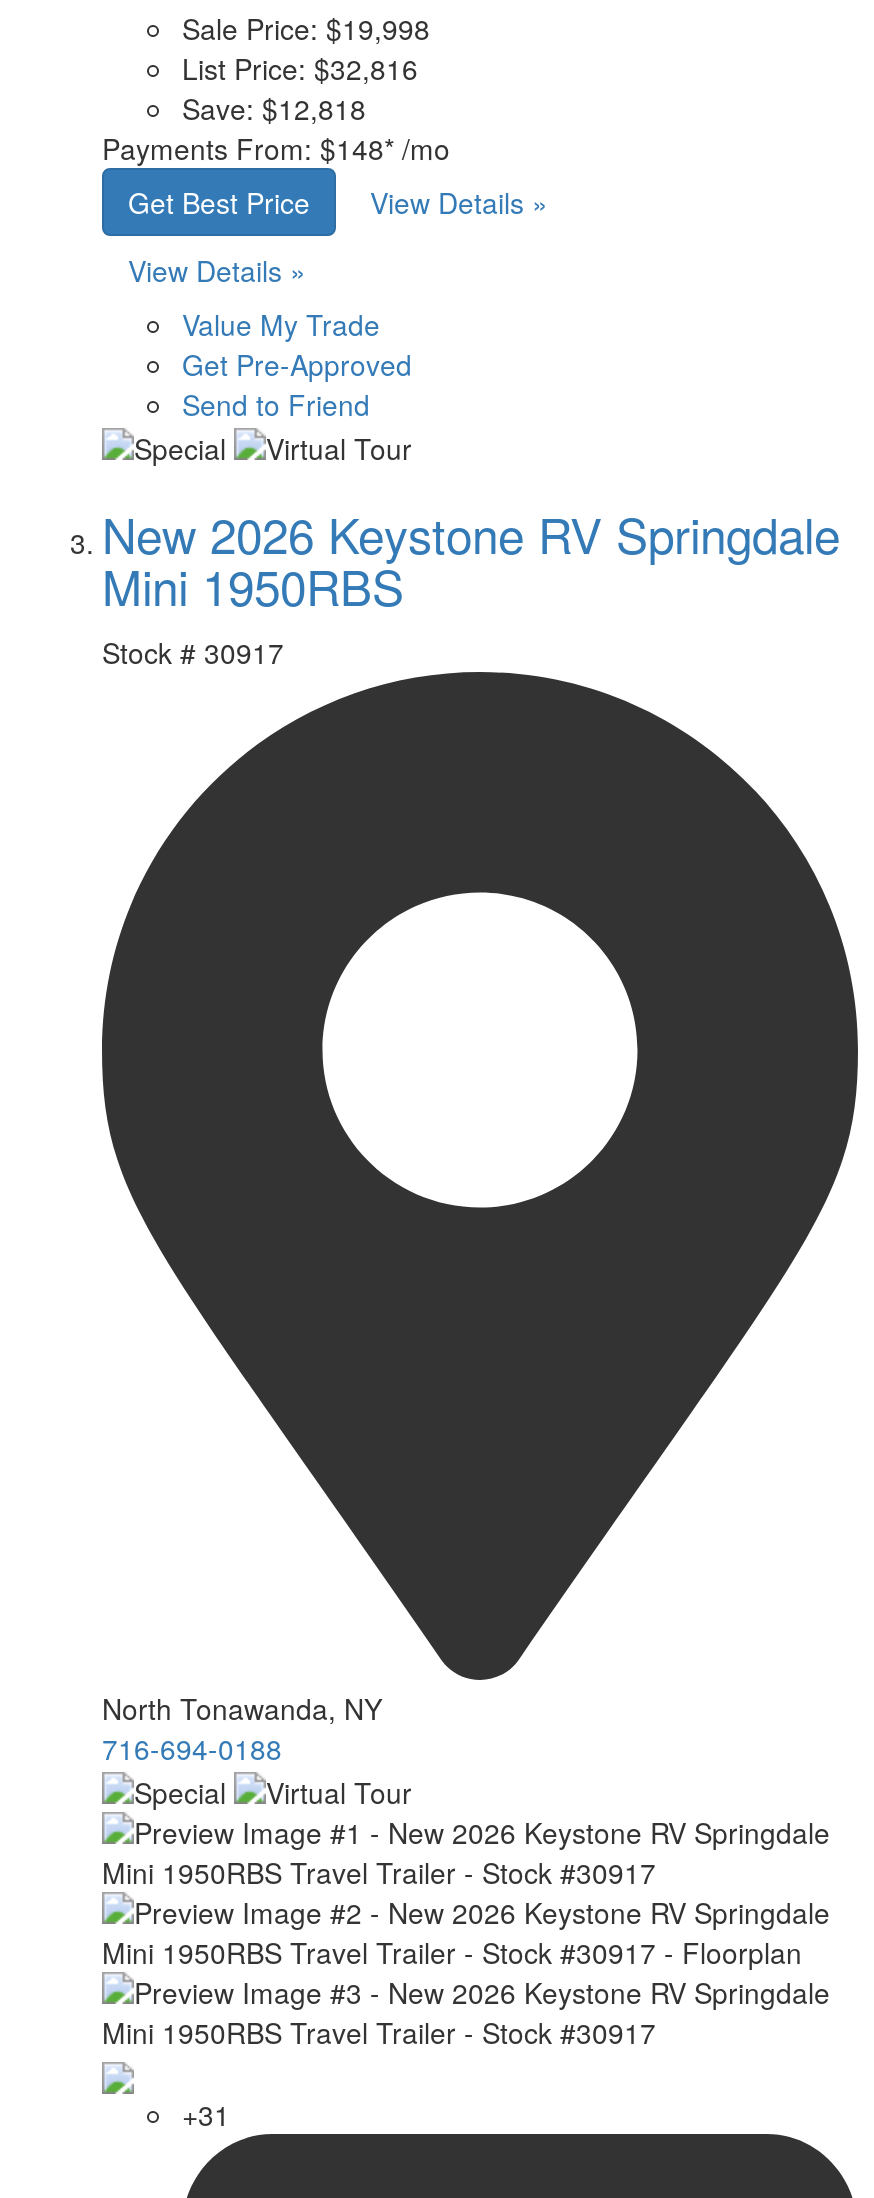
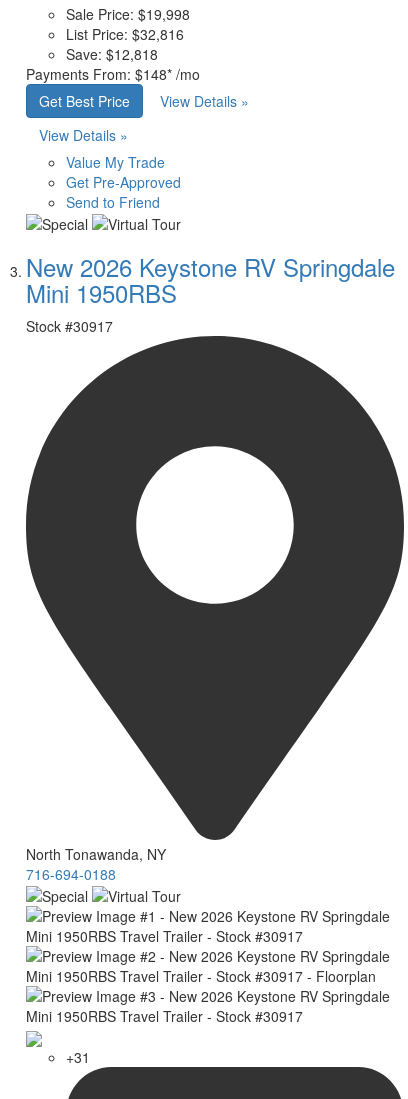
- Stock # 30917
+ Stock #30917
